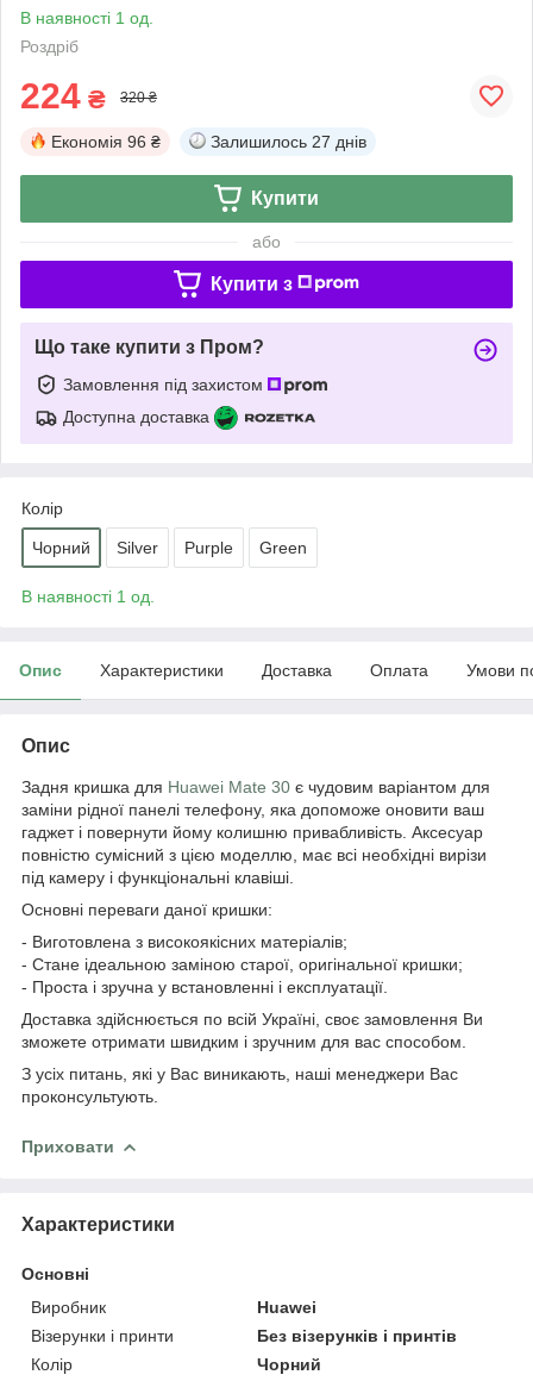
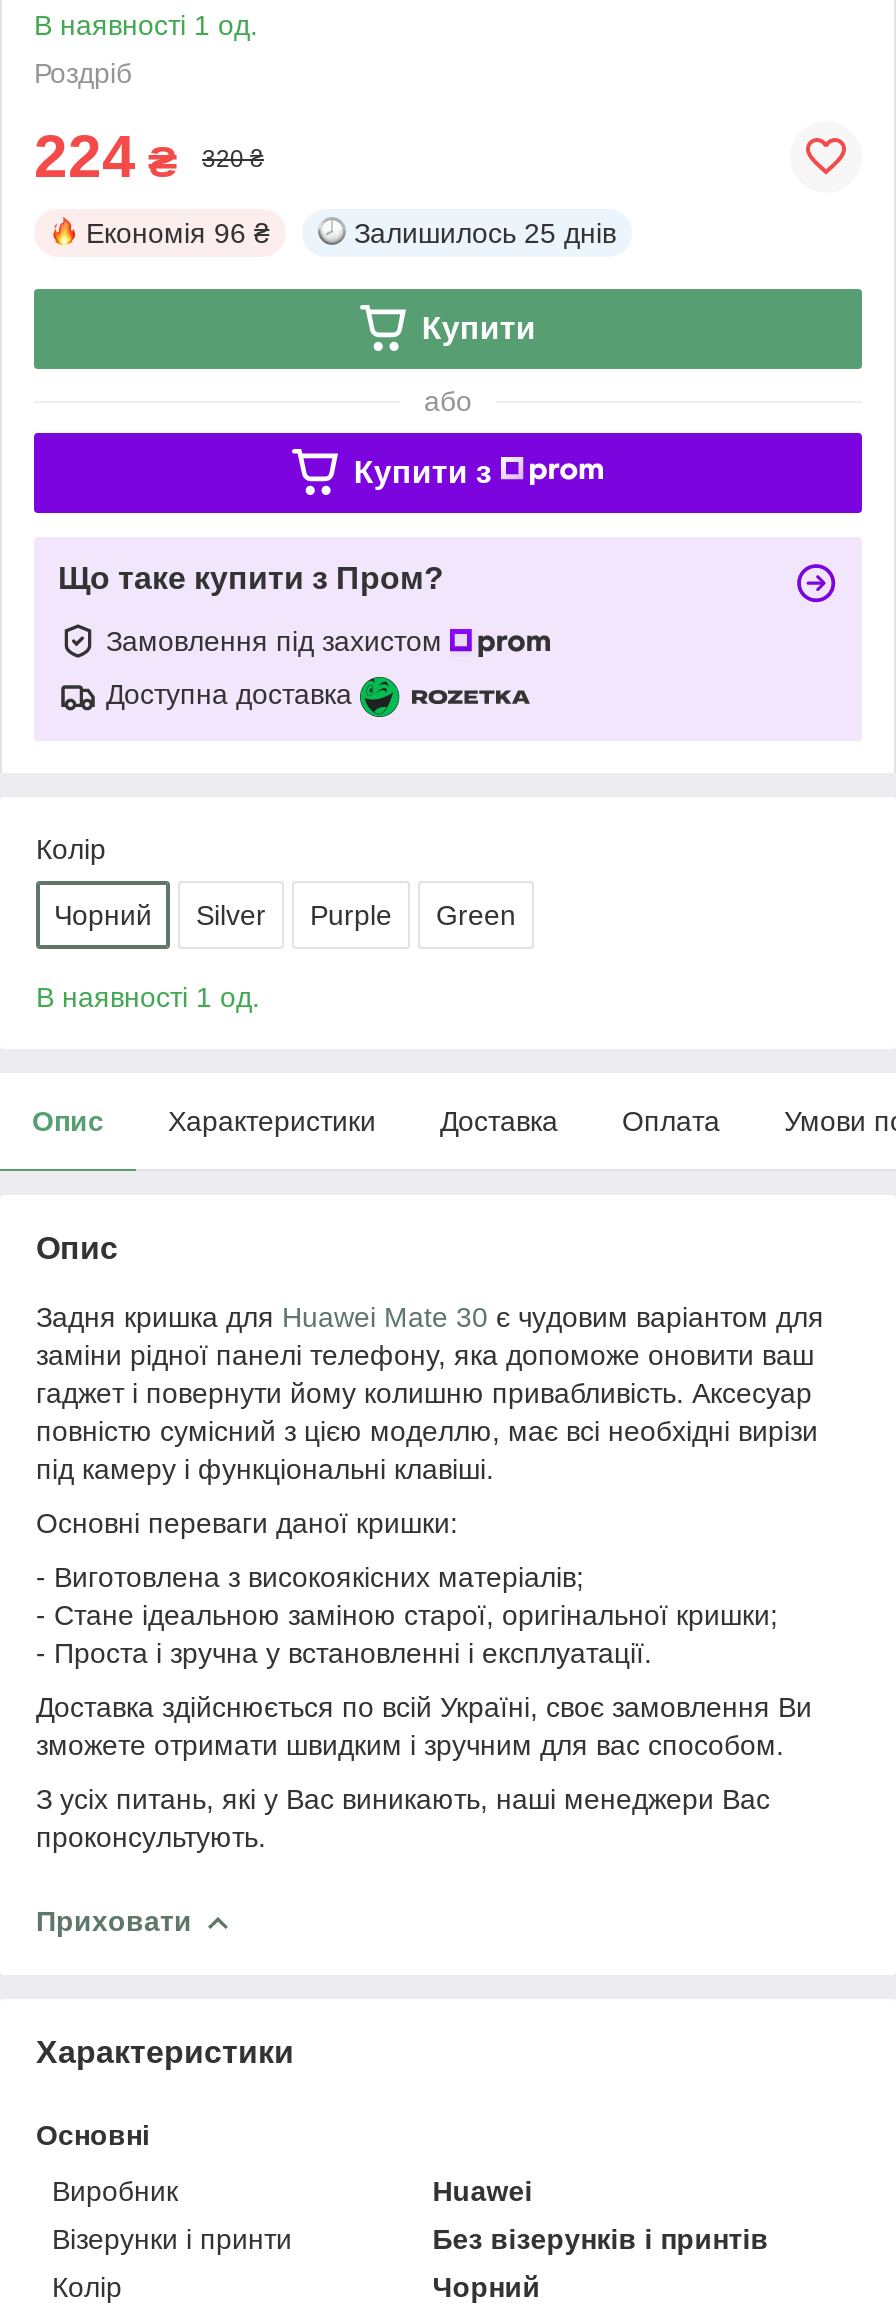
- Залишилось 27 днів
+ Залишилось 25 днів
